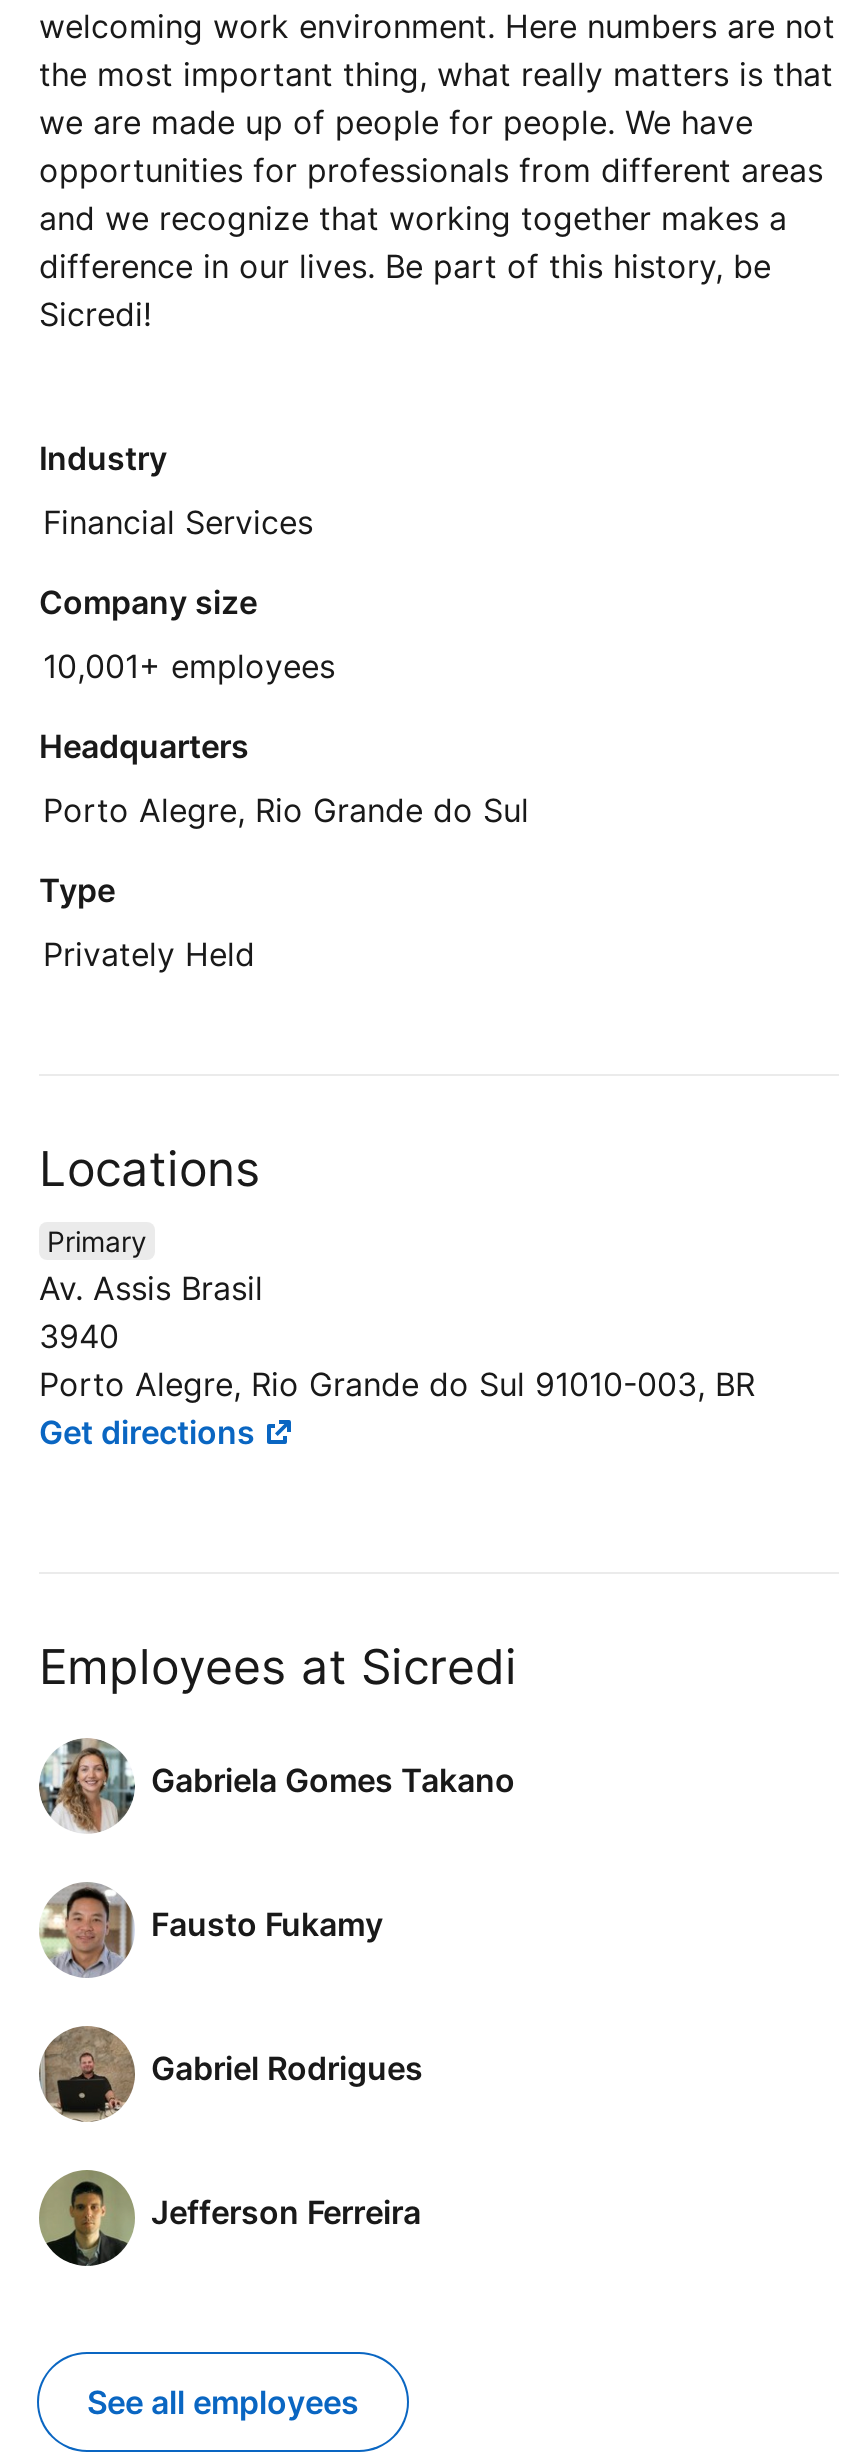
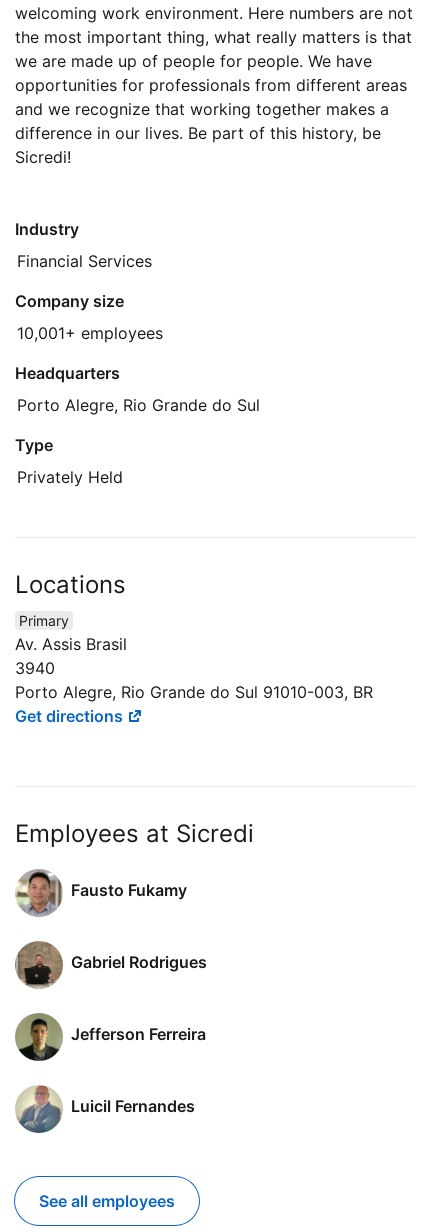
- [image]
- Gabriela Gomes Takano

moved up: [image] | Fausto Fukamy | Gabriel Rodrigues | Jefferson Ferreira

+ [image]
+ Luicil Fernandes
